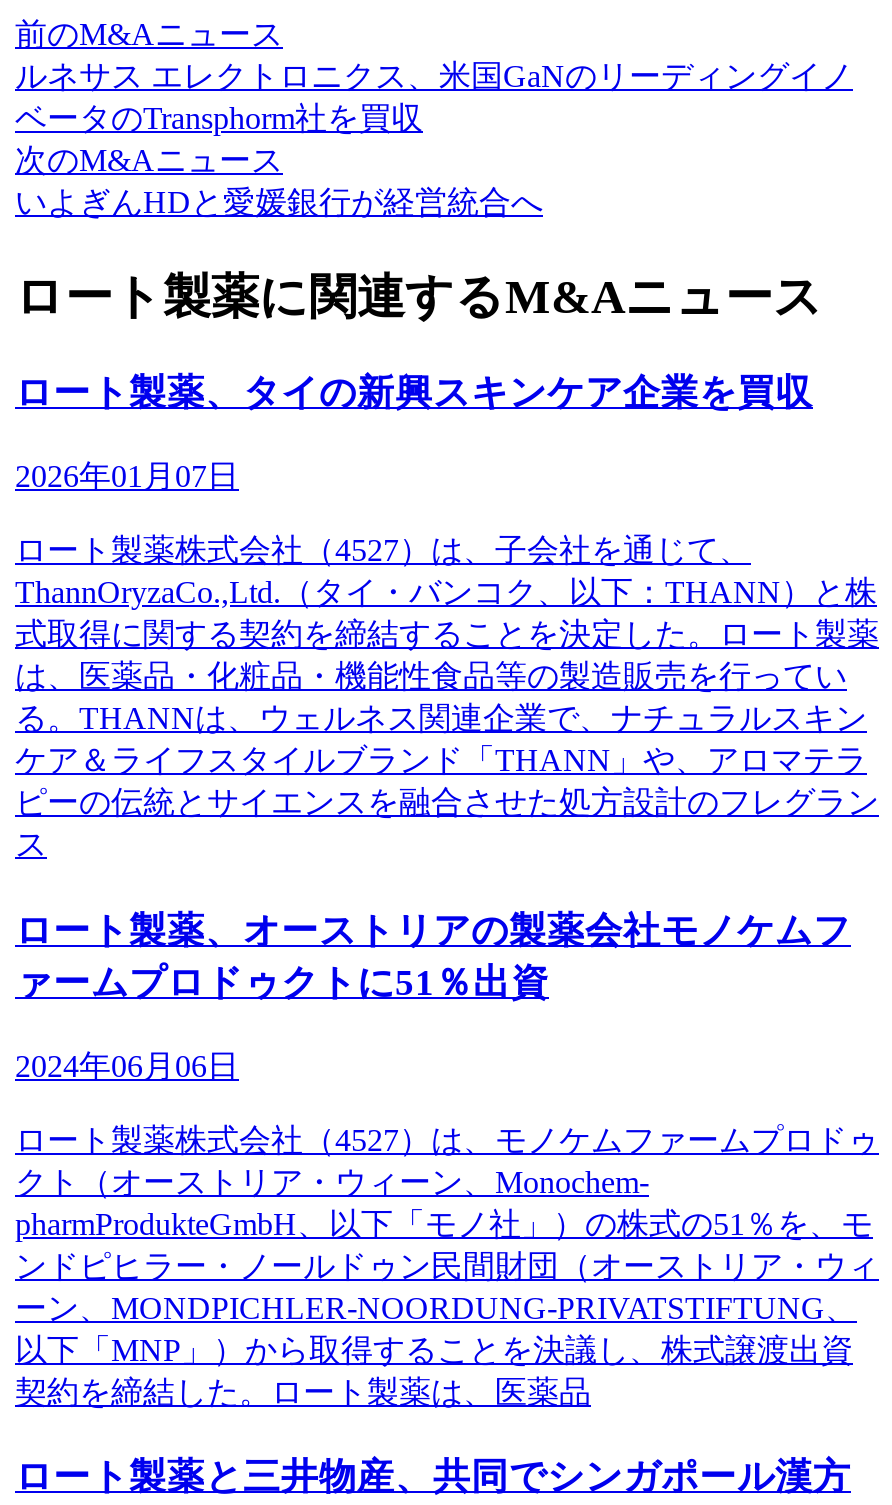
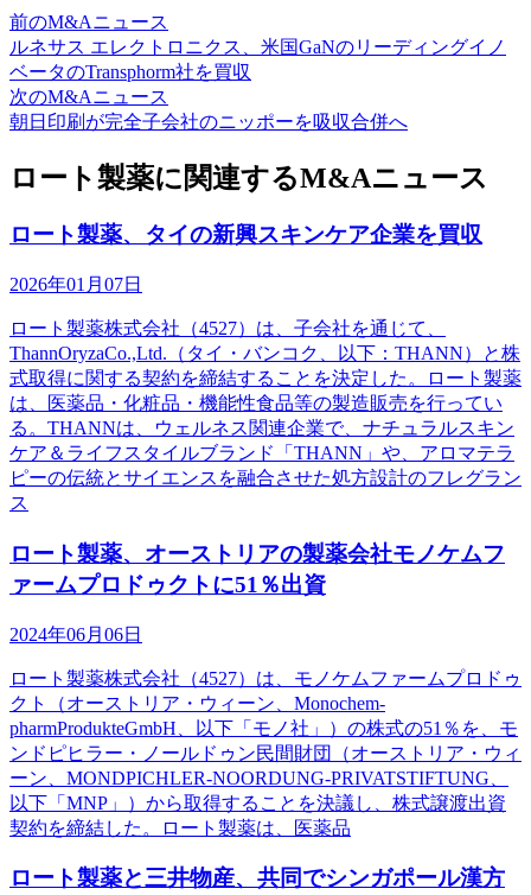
- いよぎんHDと愛媛銀行が経営統合へ
+ 朝日印刷が完全子会社のニッポーを吸収合併へ
